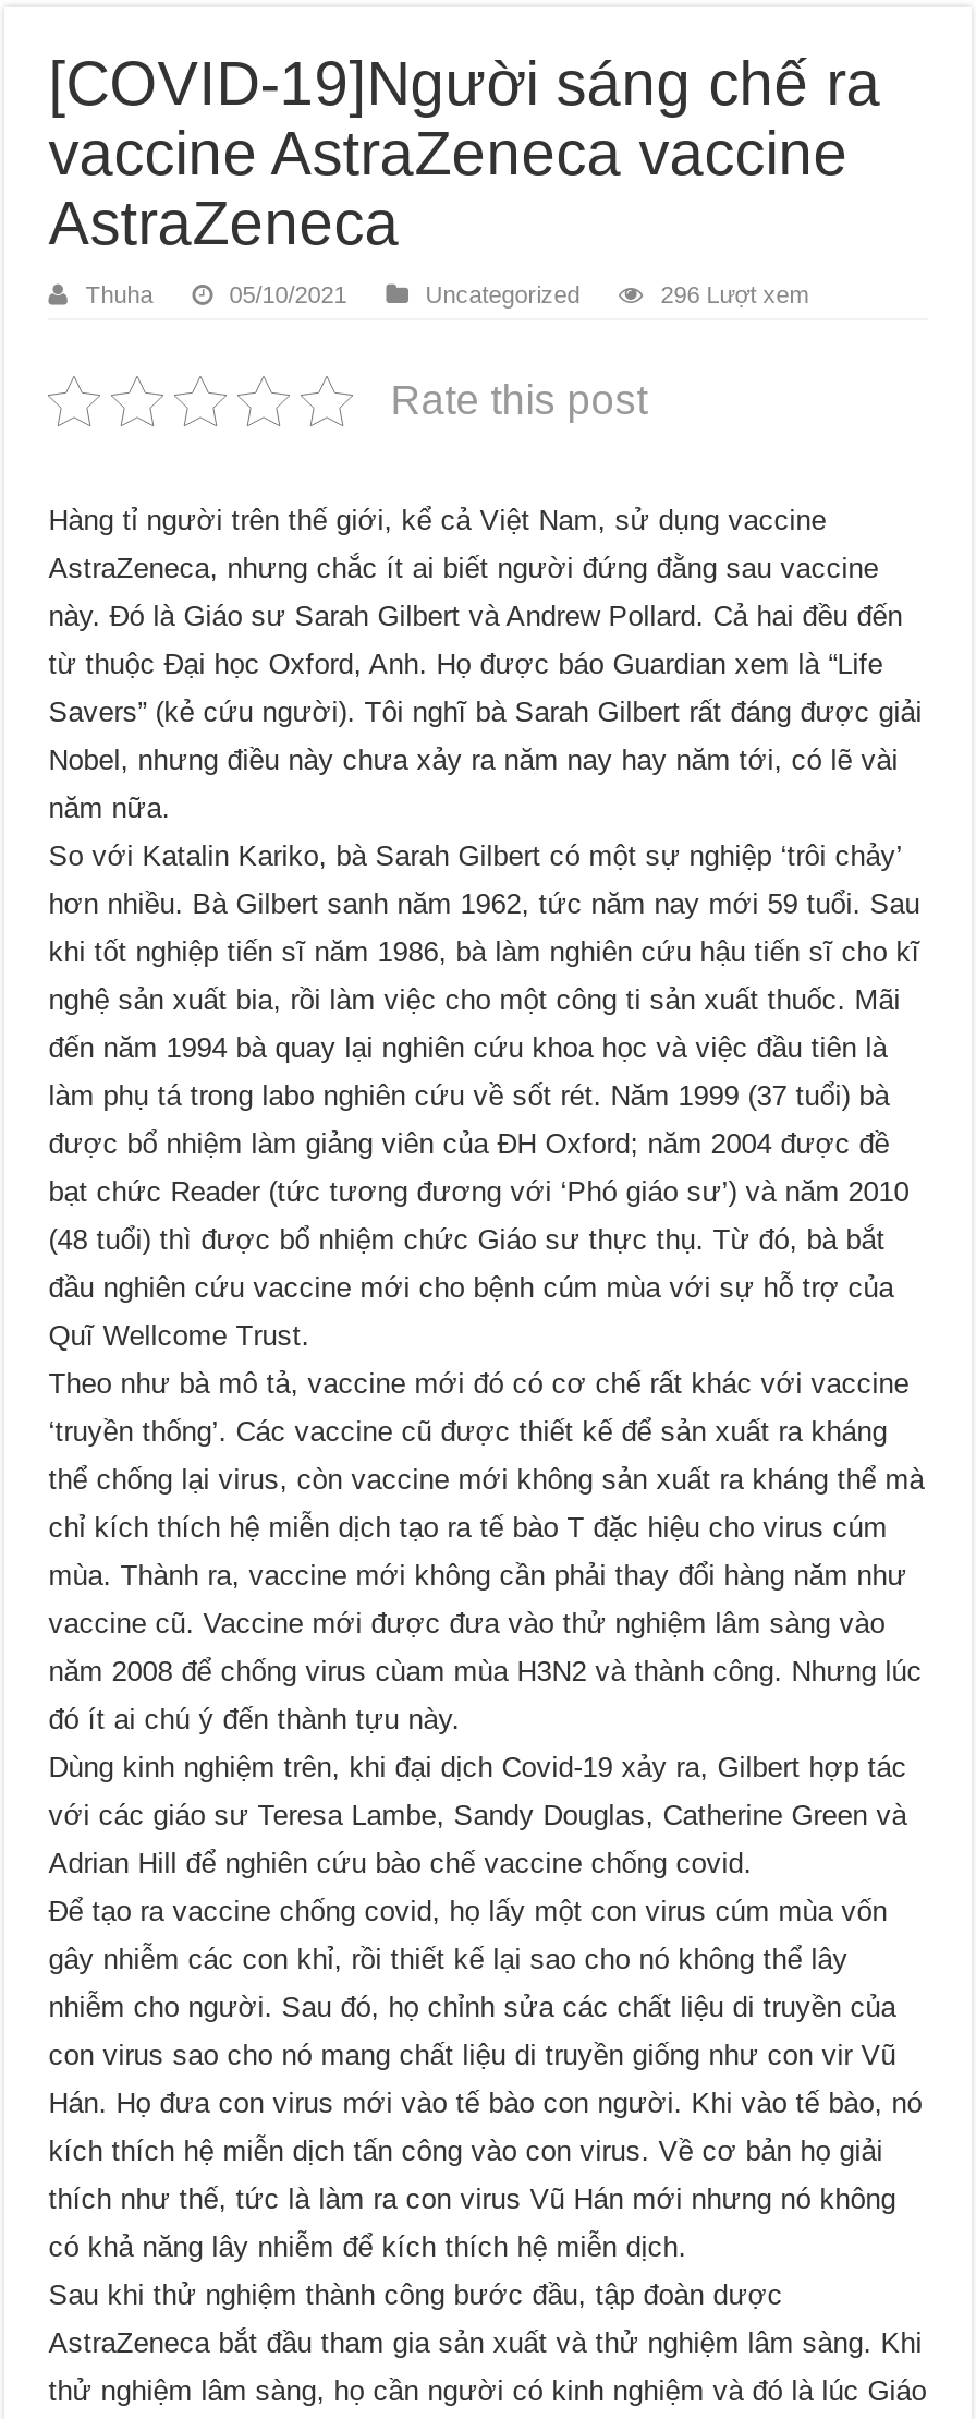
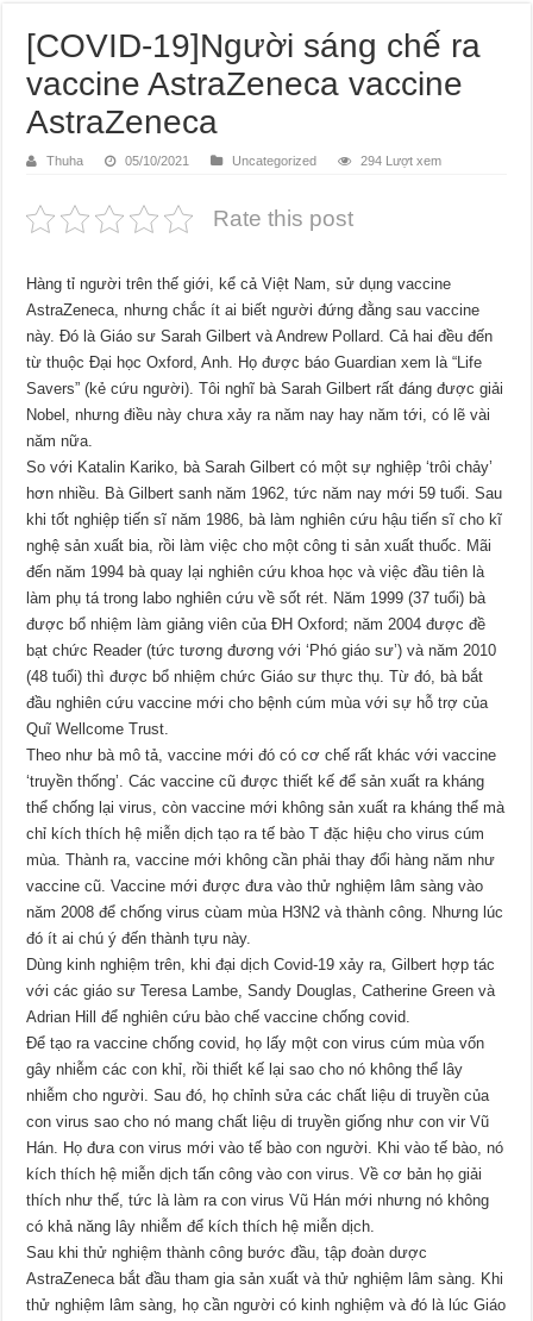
- 296 Lượt xem
+ 294 Lượt xem
